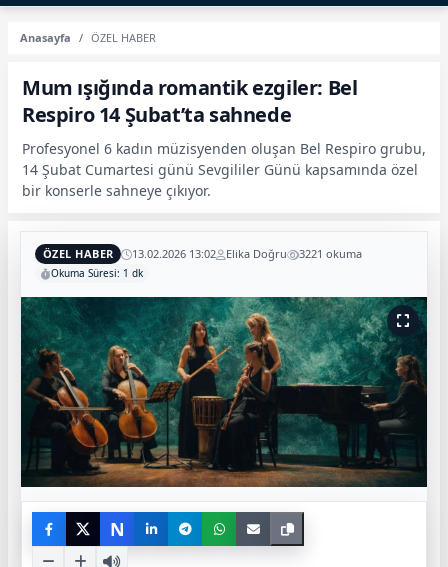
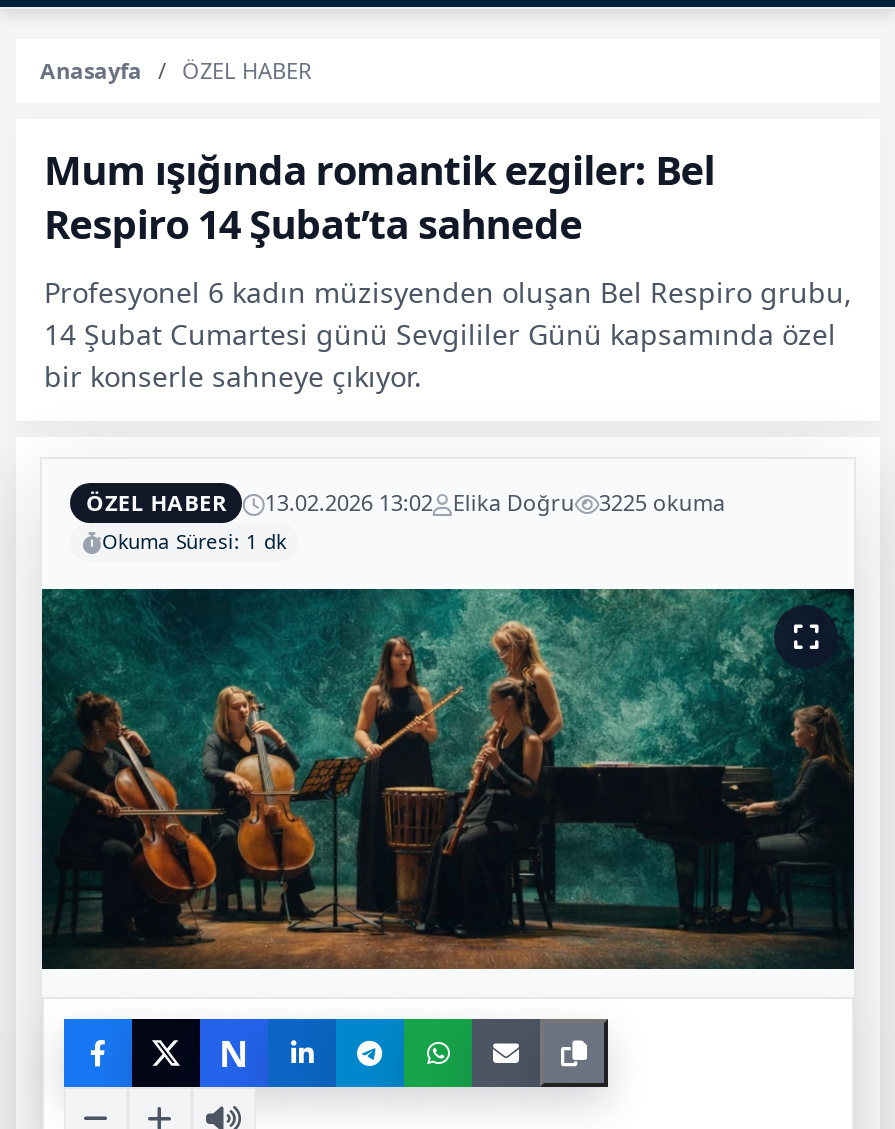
- ÖZEL HABER 13.02.2026 13:02 Elika Doğru 3221 okuma
+ ÖZEL HABER 13.02.2026 13:02 Elika Doğru 3225 okuma
